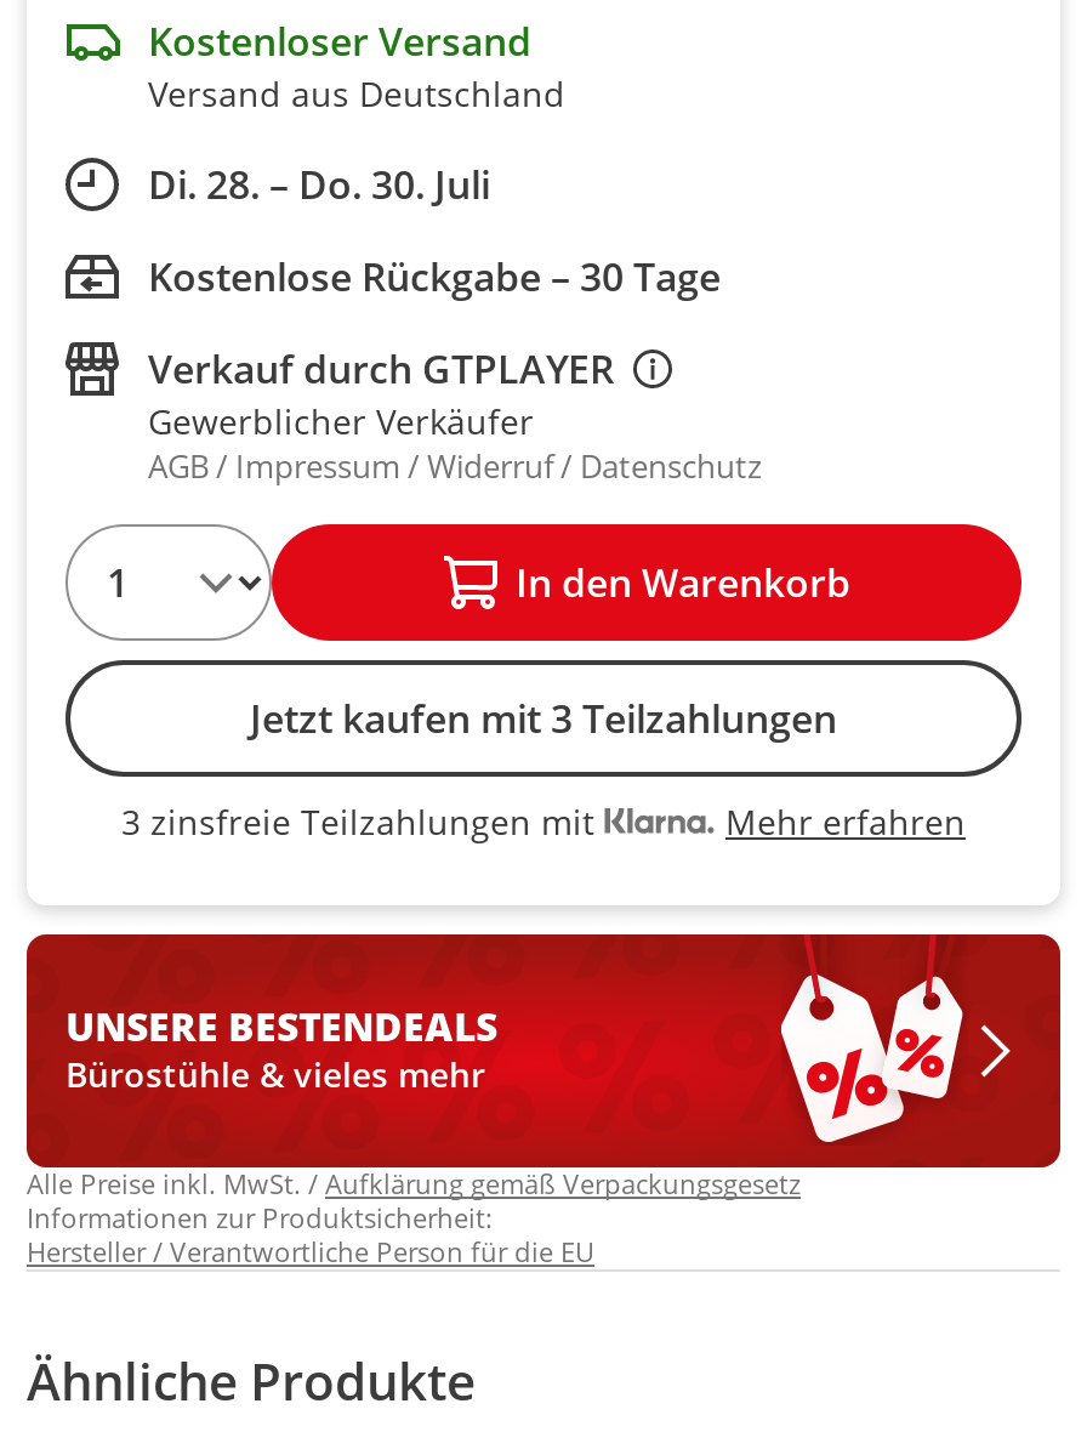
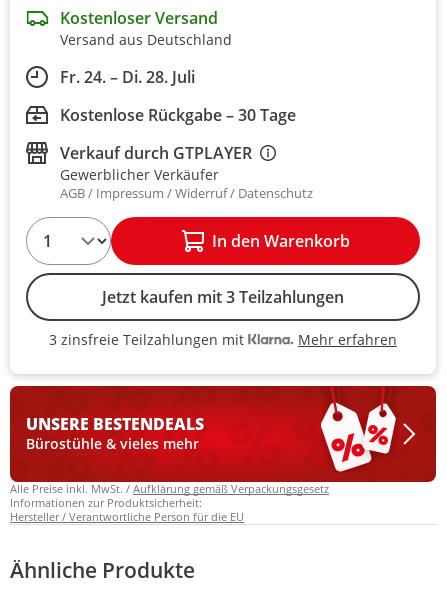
- Di. 28. – Do. 30. Juli
+ Fr. 24. – Di. 28. Juli
